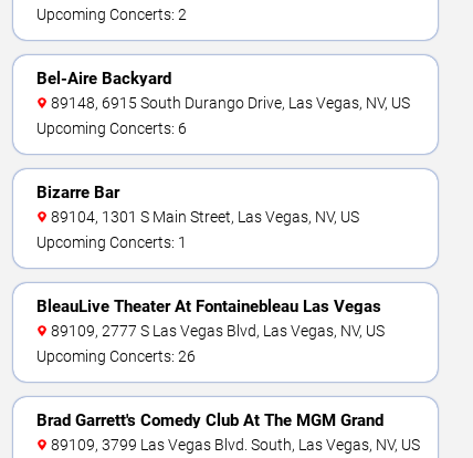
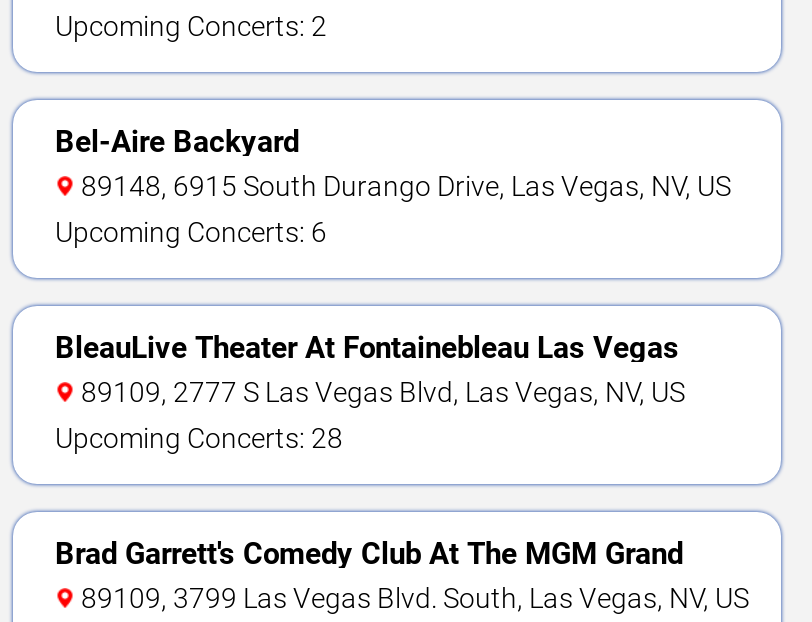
- Bizarre Bar
- 89104, 1301 S Main Street, Las Vegas, NV, US
- Upcoming Concerts: 1

- Upcoming Concerts: 26
+ Upcoming Concerts: 28
